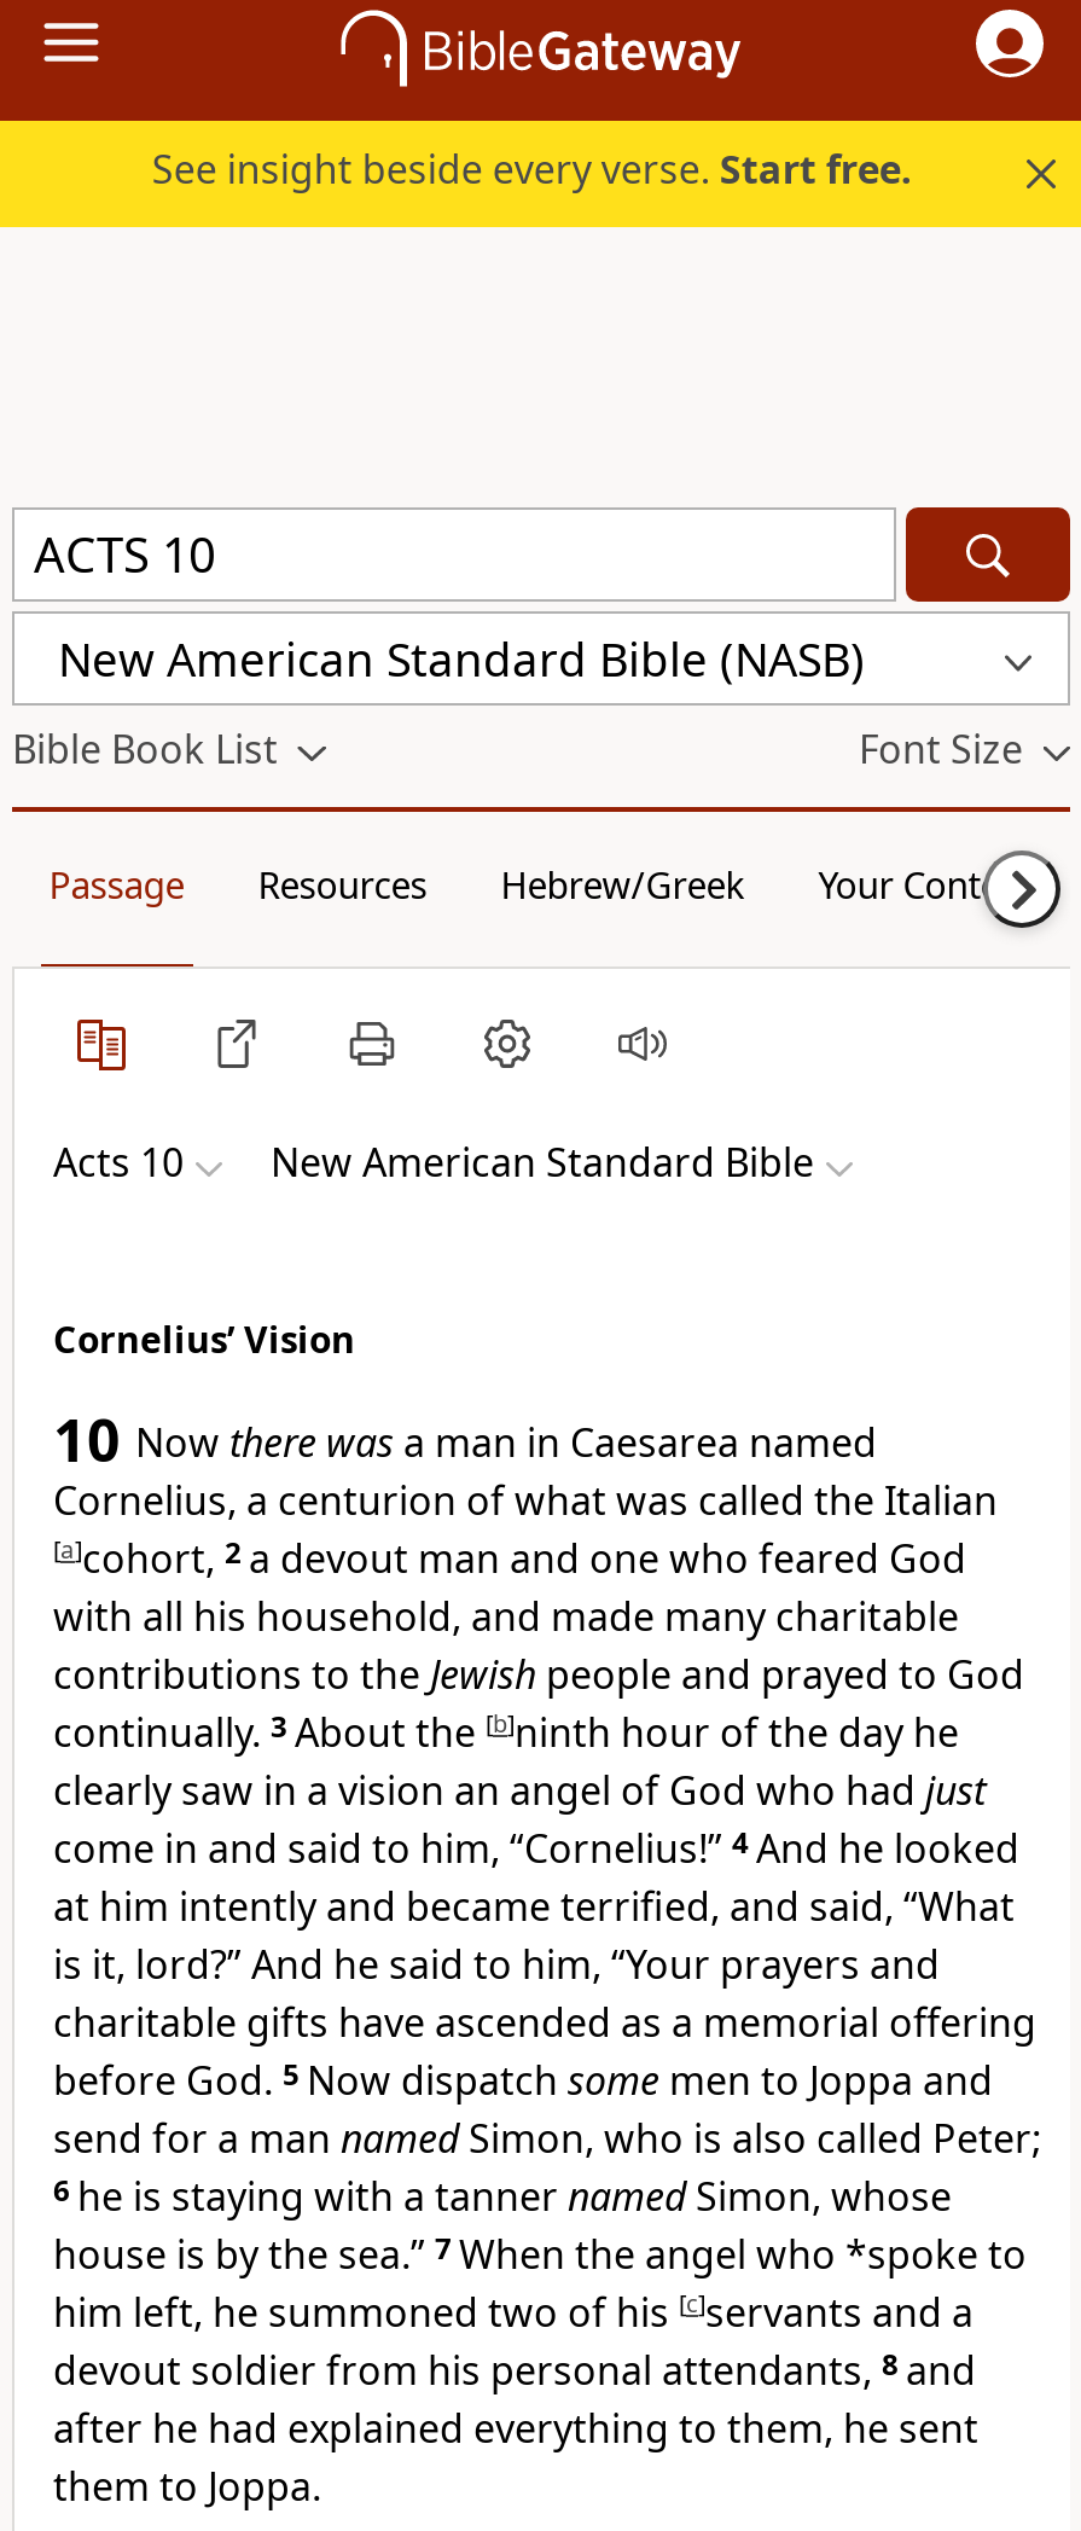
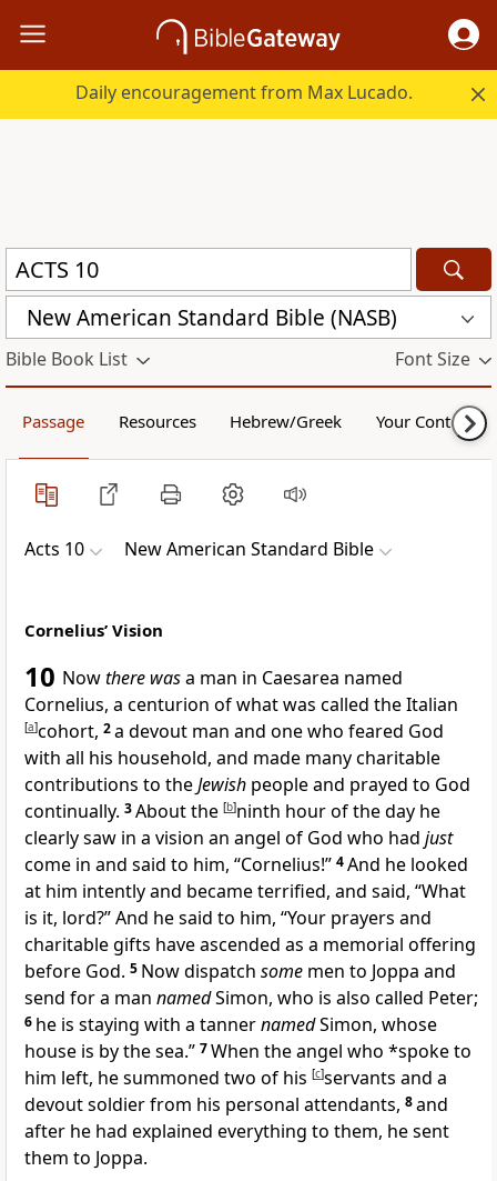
- See insight beside every verse. Start free.
+ Daily encouragement from Max Lucado.
